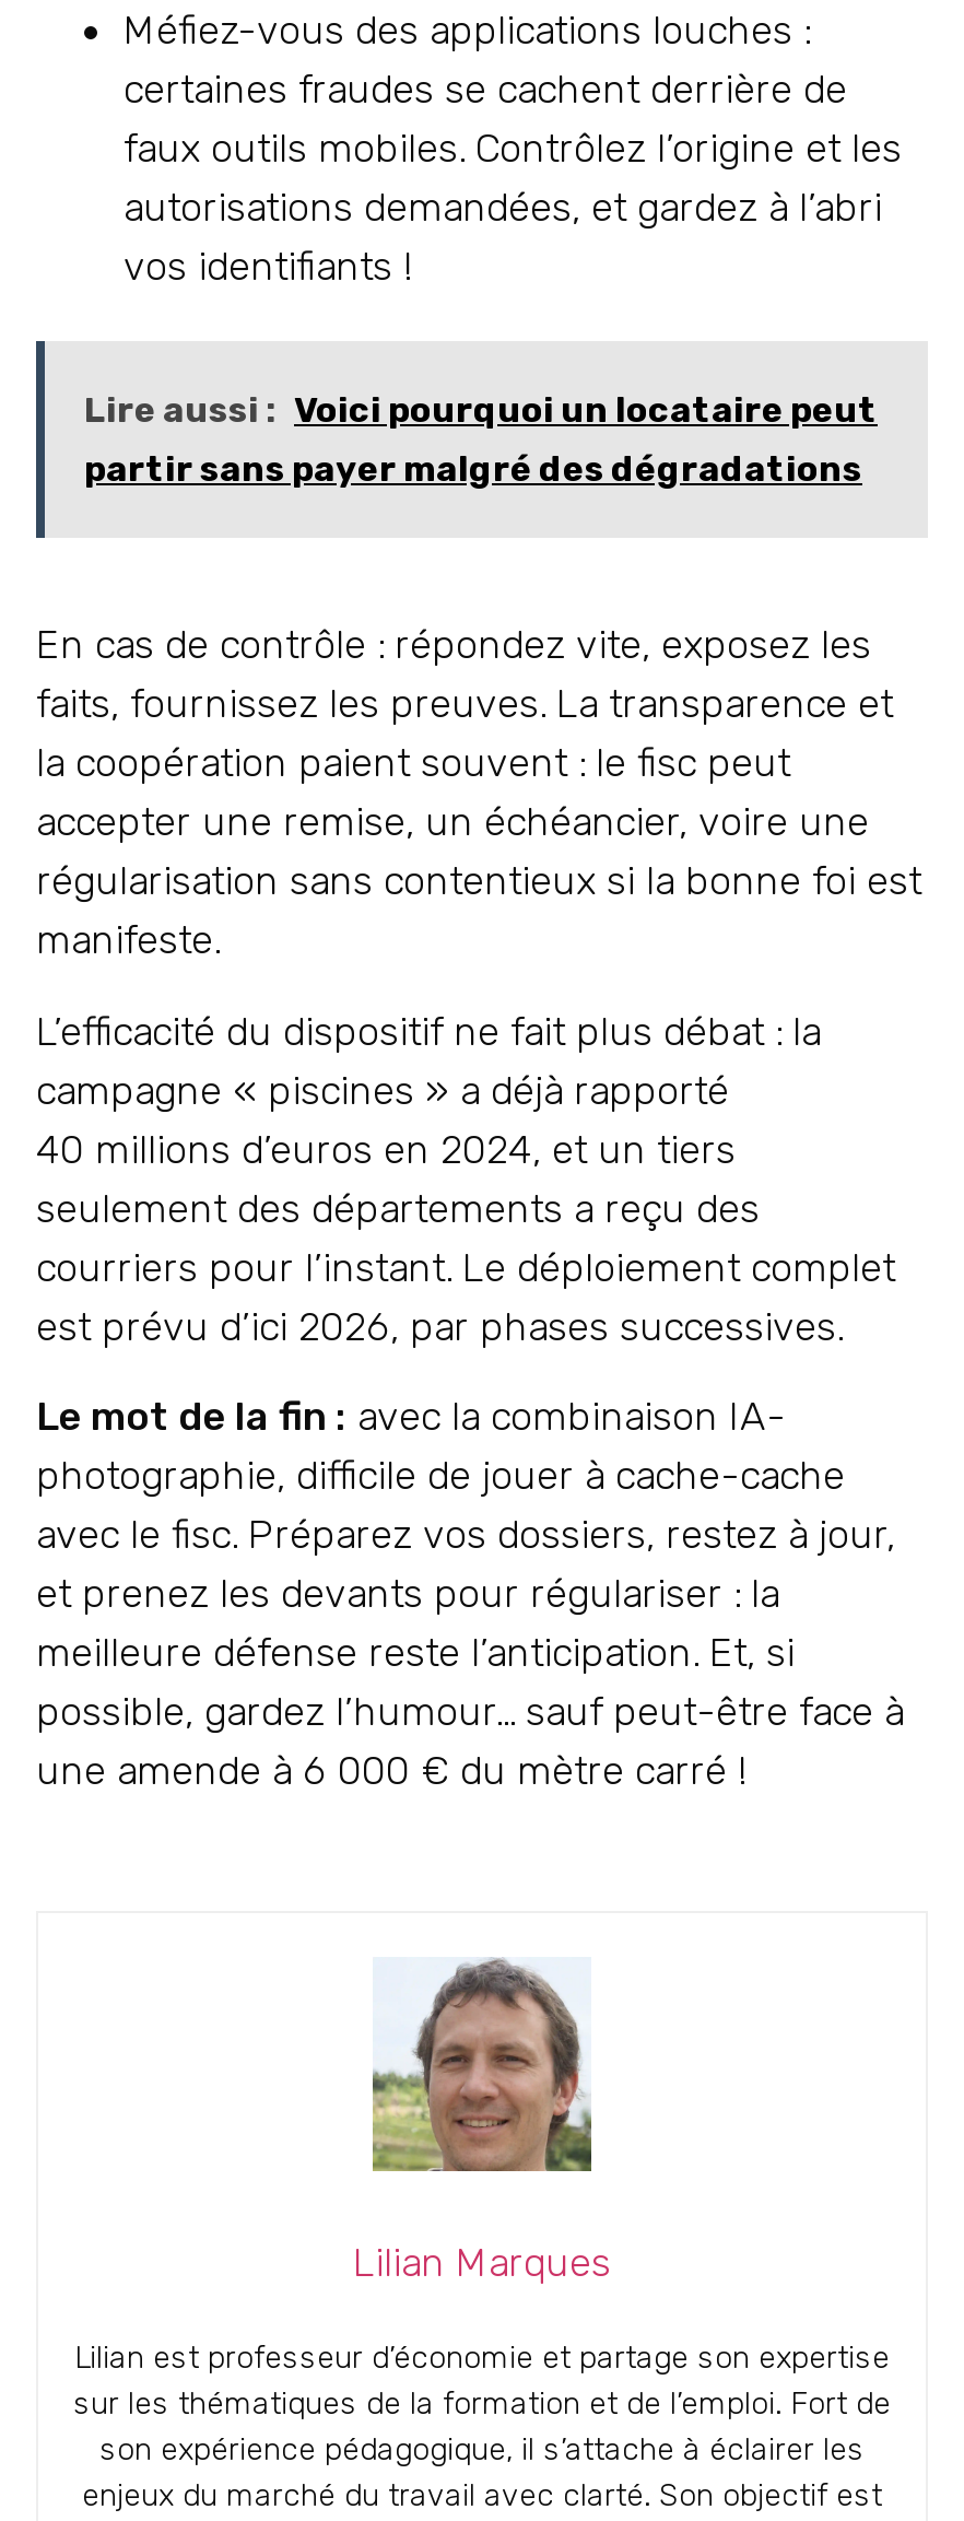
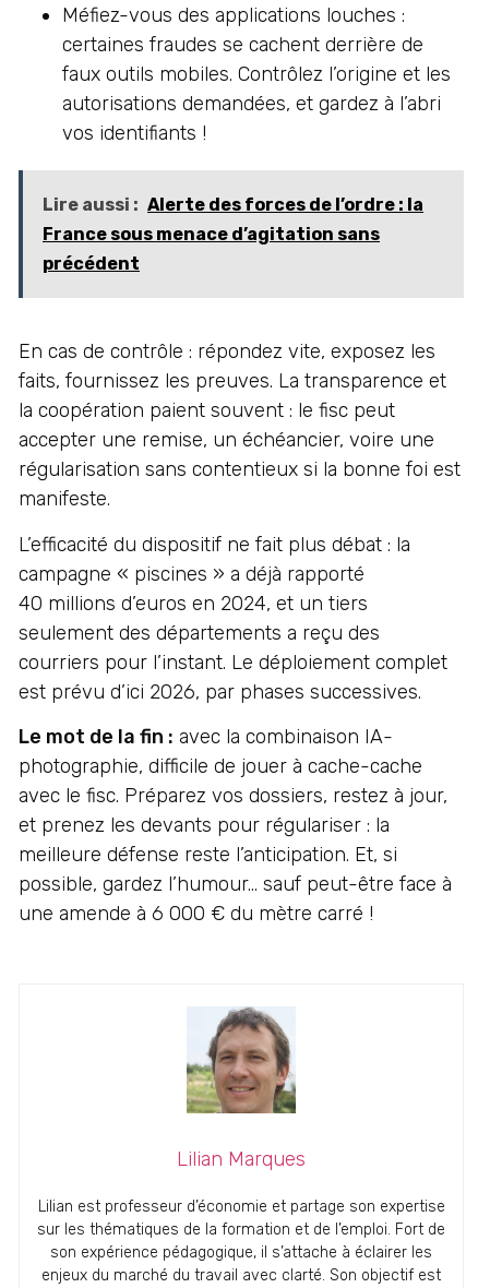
- Lire aussi : Voici pourquoi un locataire peut
- partir sans payer malgré des dégradations
+ Lire aussi : Alerte des forces de l’ordre : la
+ France sous menace d’agitation sans
+ précédent
